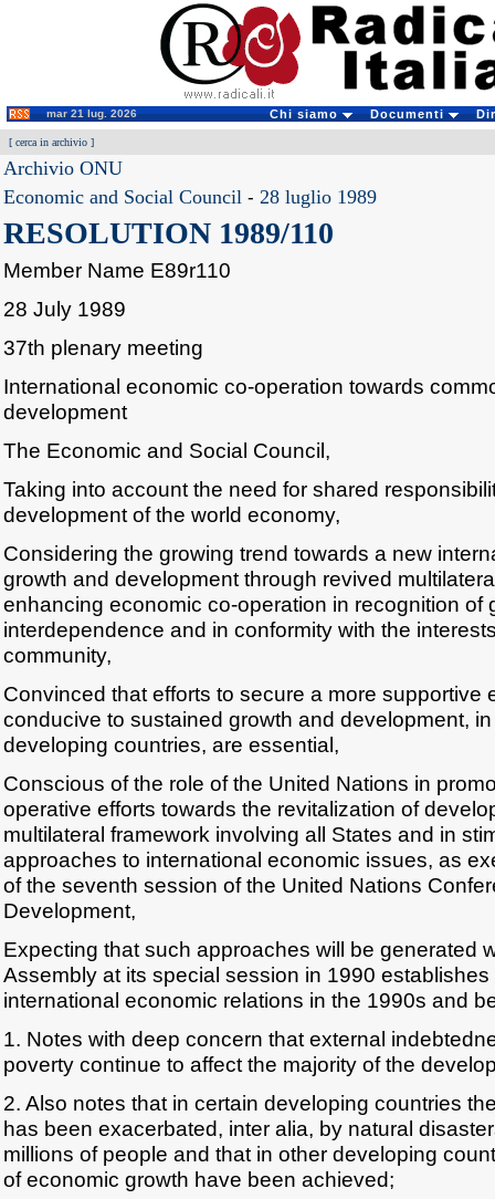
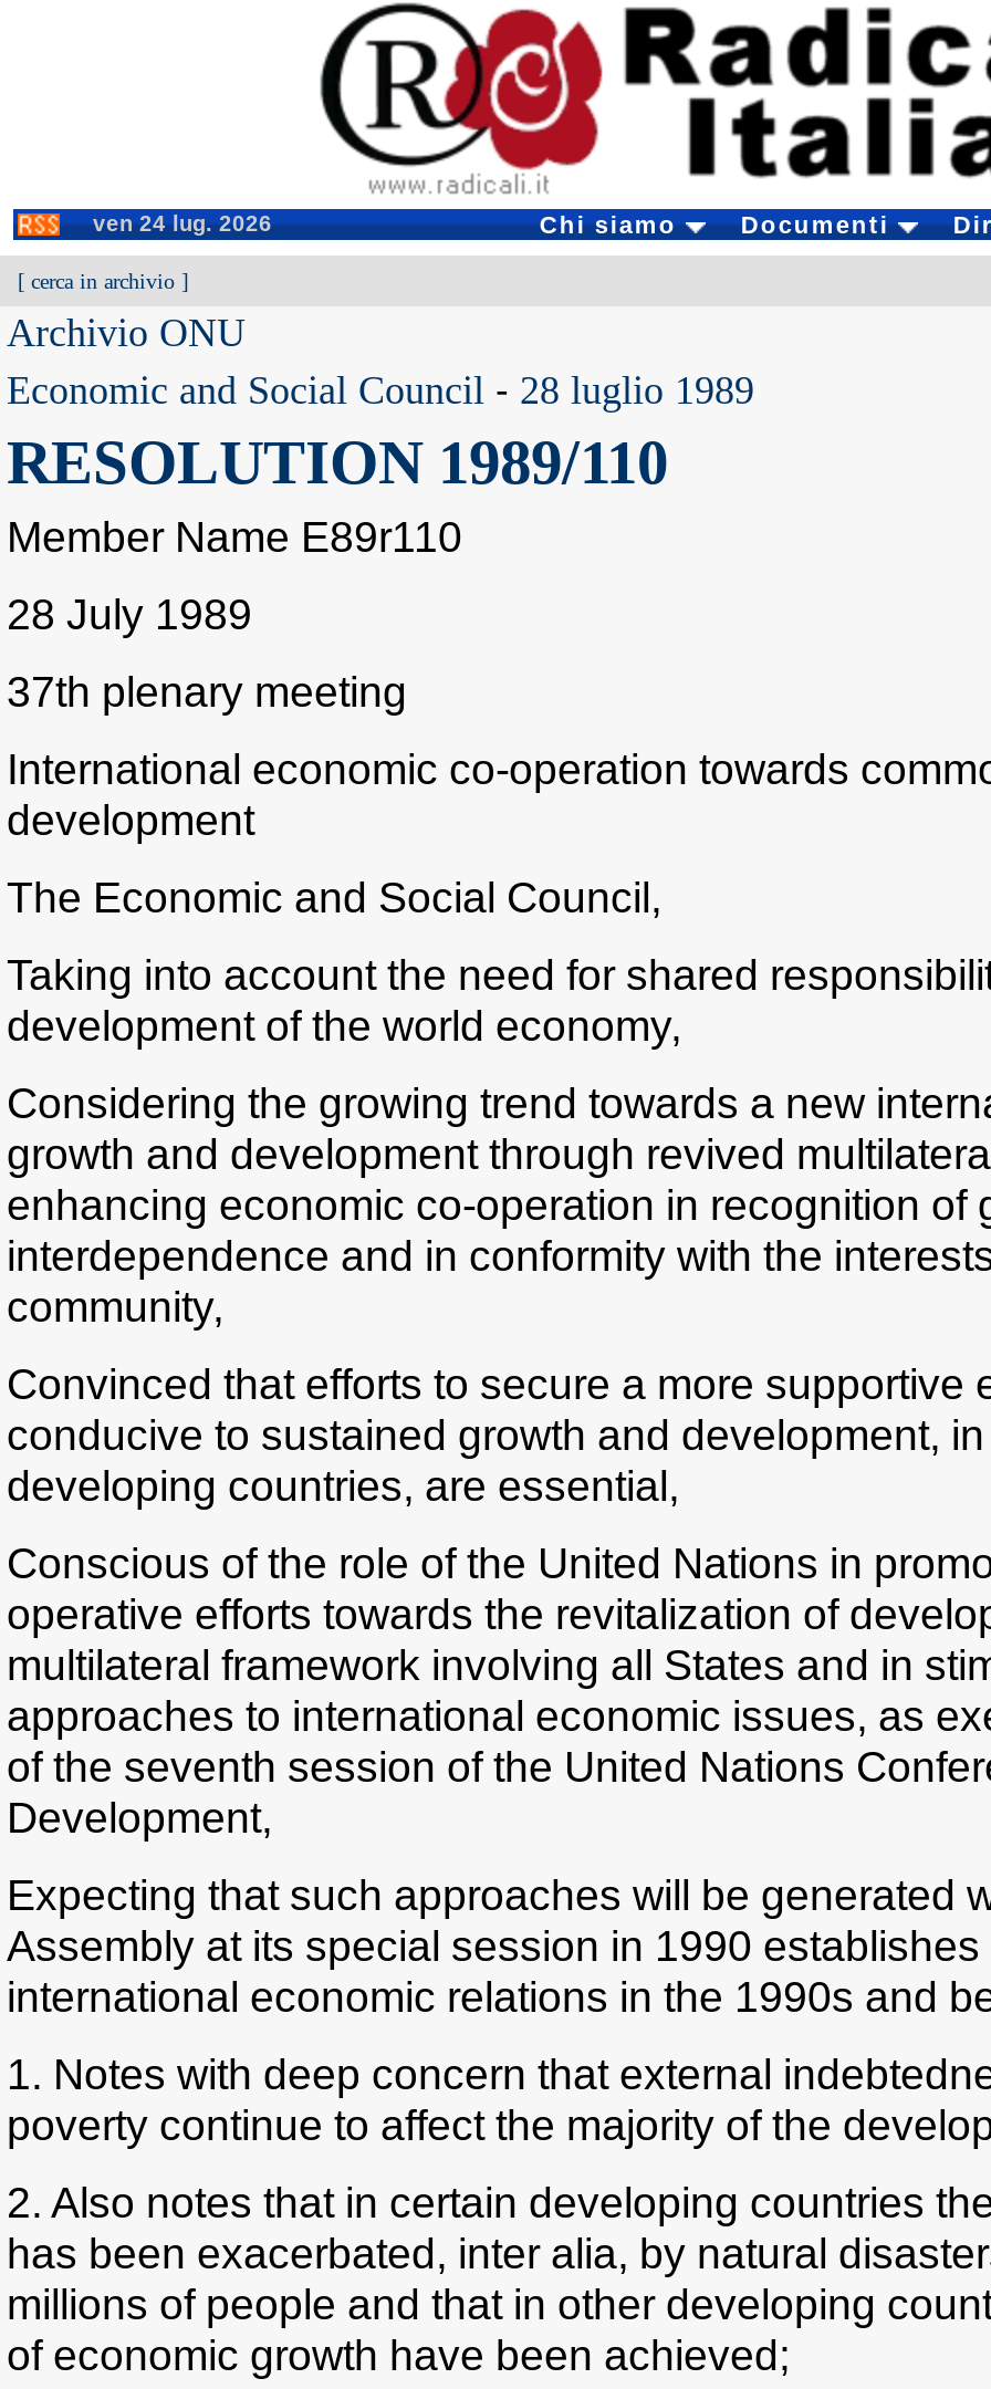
- mar 21 lug. 2026
+ ven 24 lug. 2026
